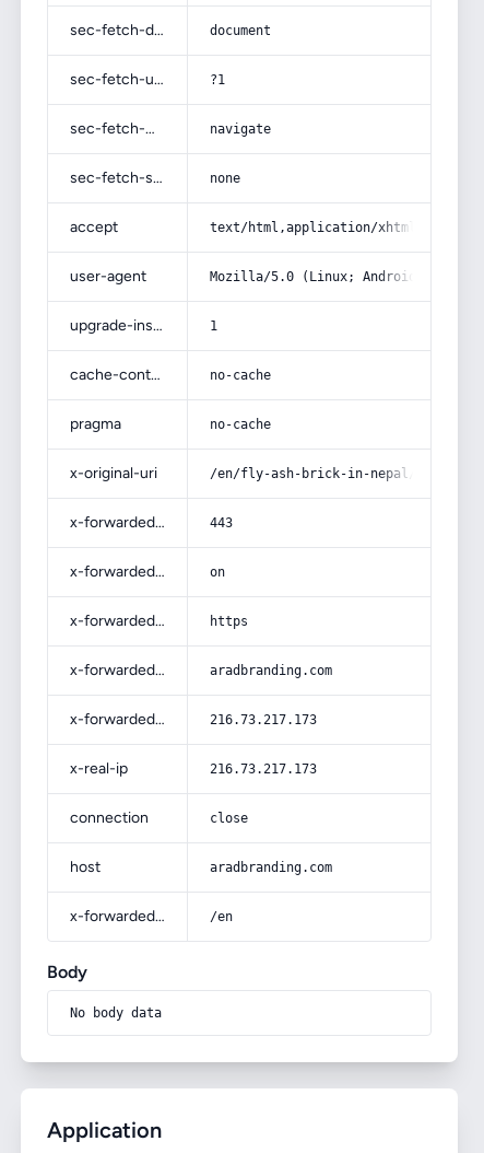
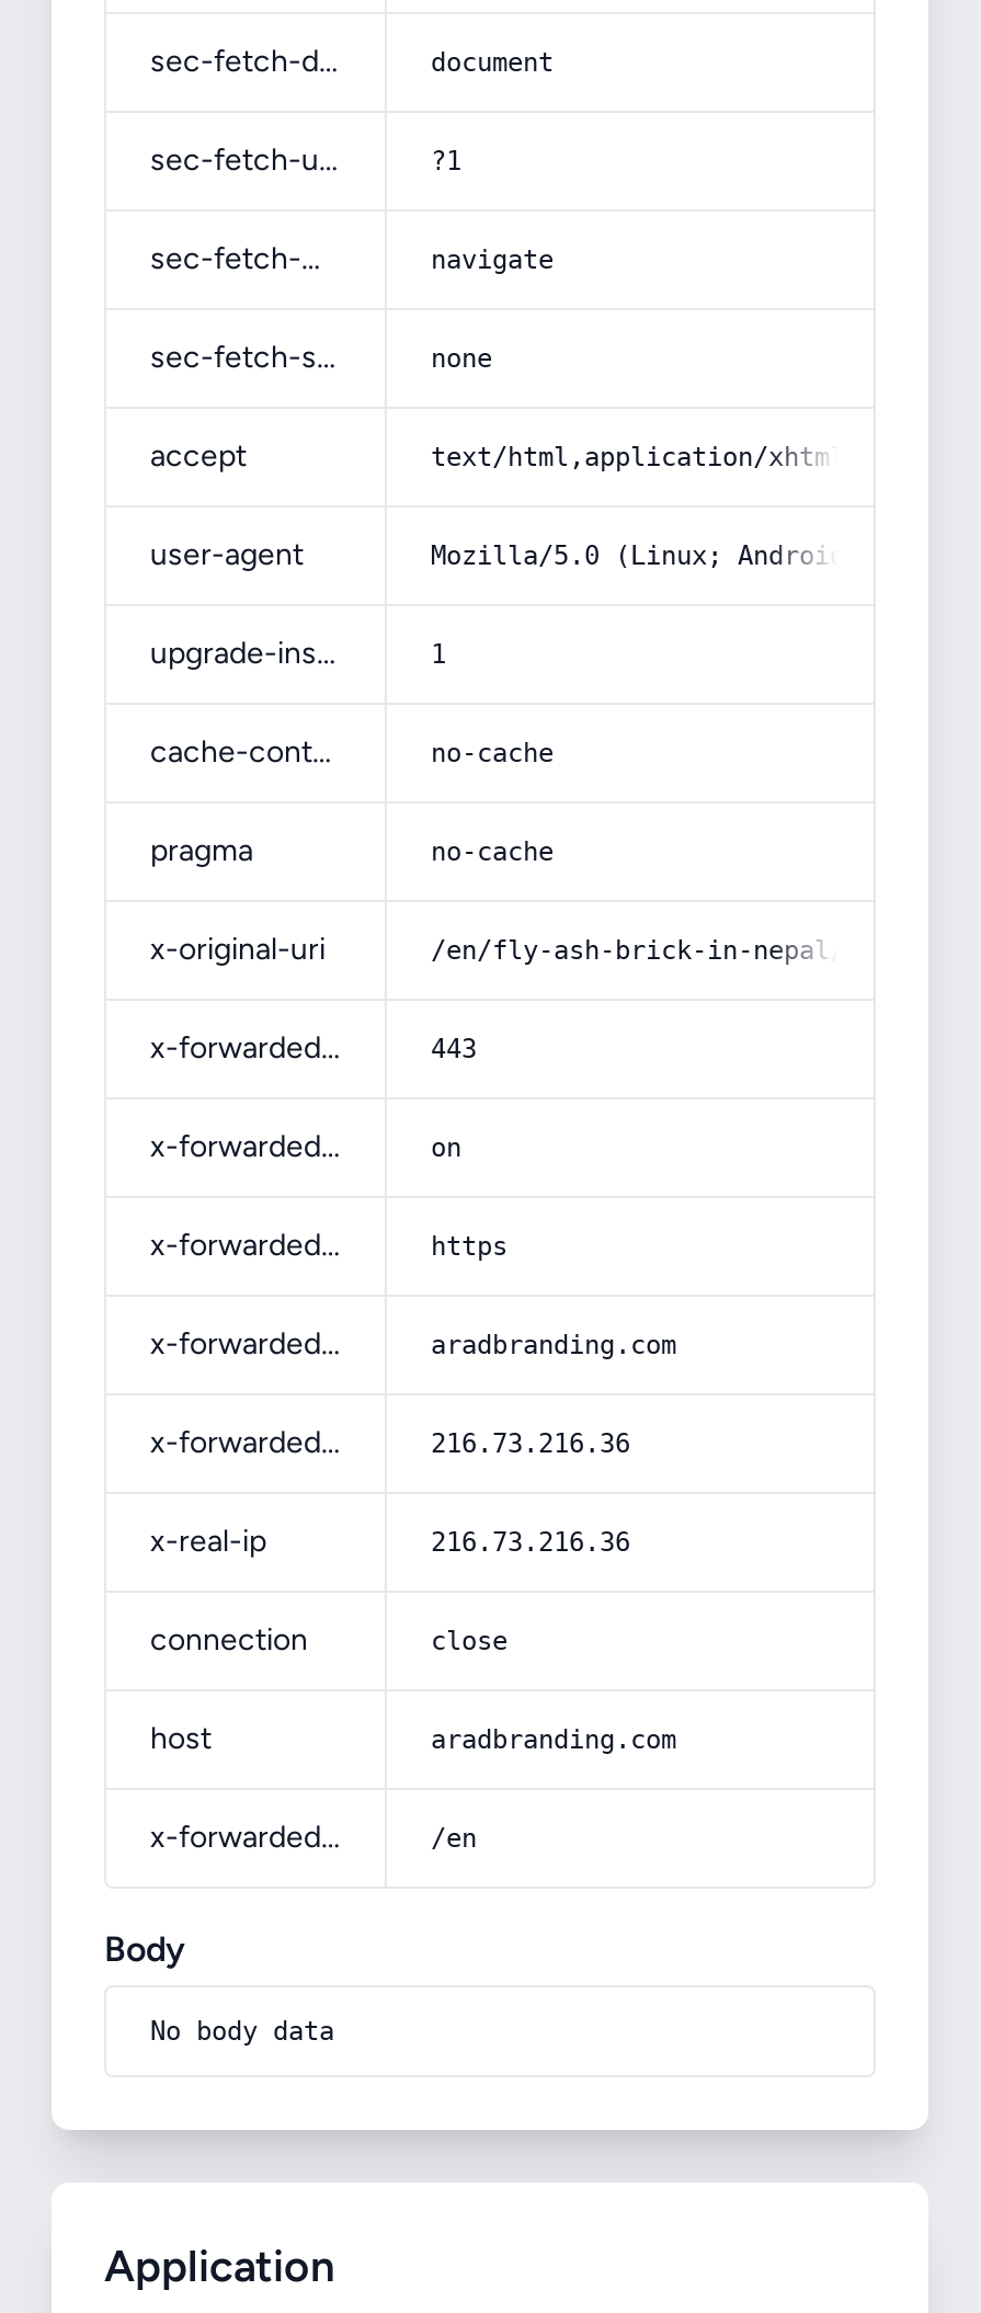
- 216.73.217.173
+ 216.73.216.36

- 216.73.217.173
+ 216.73.216.36
